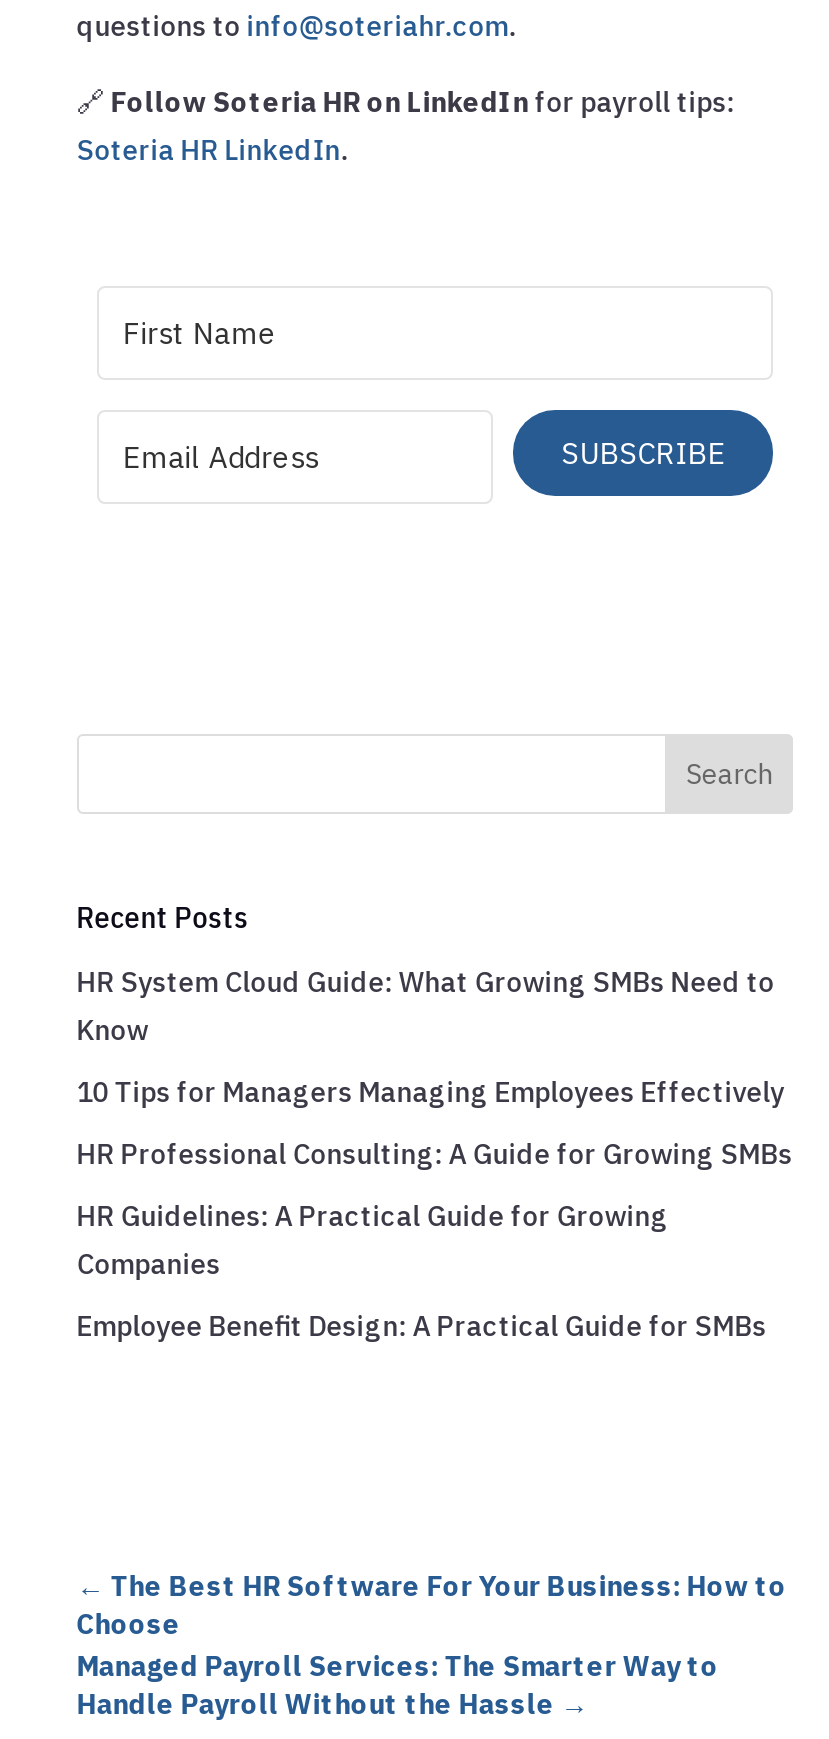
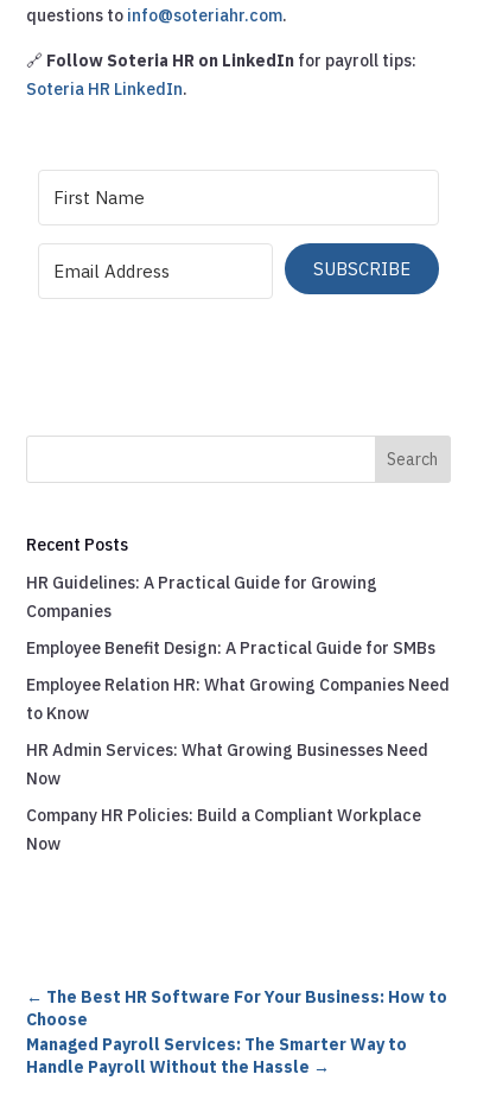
- HR System Cloud Guide: What Growing SMBs Need to
- Know
- 10 Tips for Managers Managing Employees Effectively
- HR Professional Consulting: A Guide for Growing SMBs

moved up: HR Guidelines: A Practical Guide for Growing | Companies | Employee Benefit Design: A Practical Guide for SMBs

+ Employee Relation HR: What Growing Companies Need
+ to Know
+ HR Admin Services: What Growing Businesses Need
+ Now
+ Company HR Policies: Build a Compliant Workplace
+ Now
